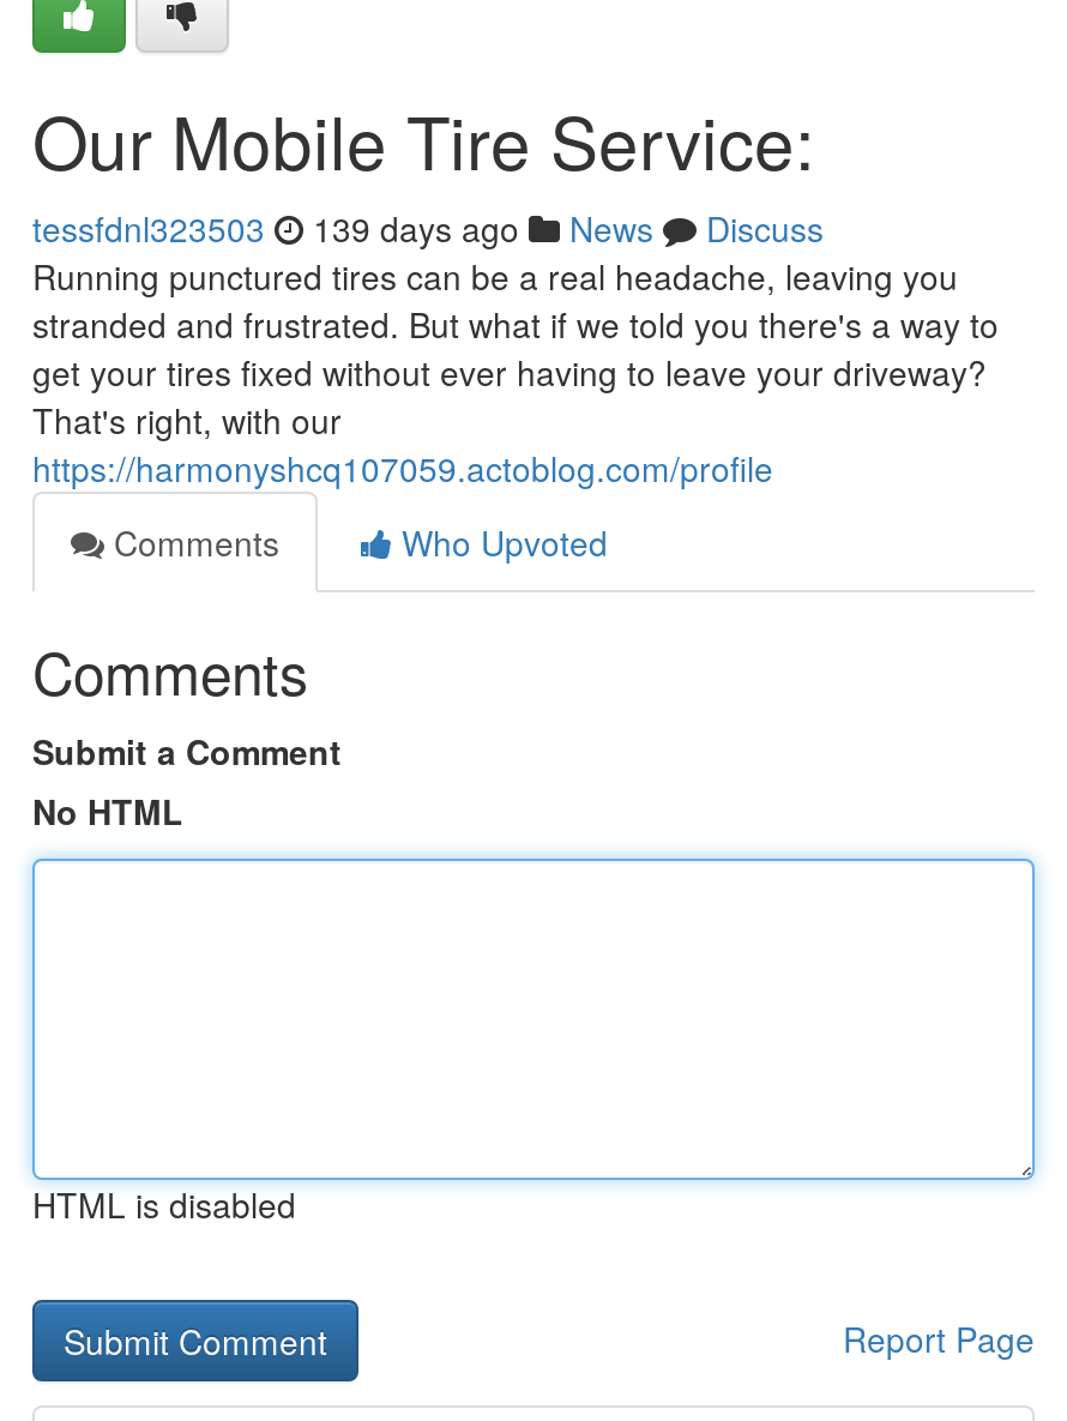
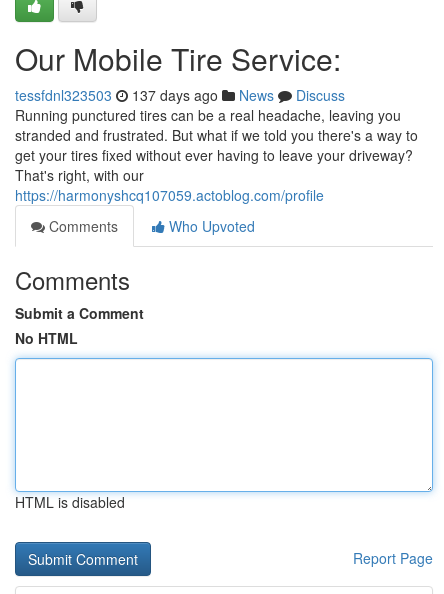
- tessfdnl323503 139 days ago News Discuss
+ tessfdnl323503 137 days ago News Discuss
